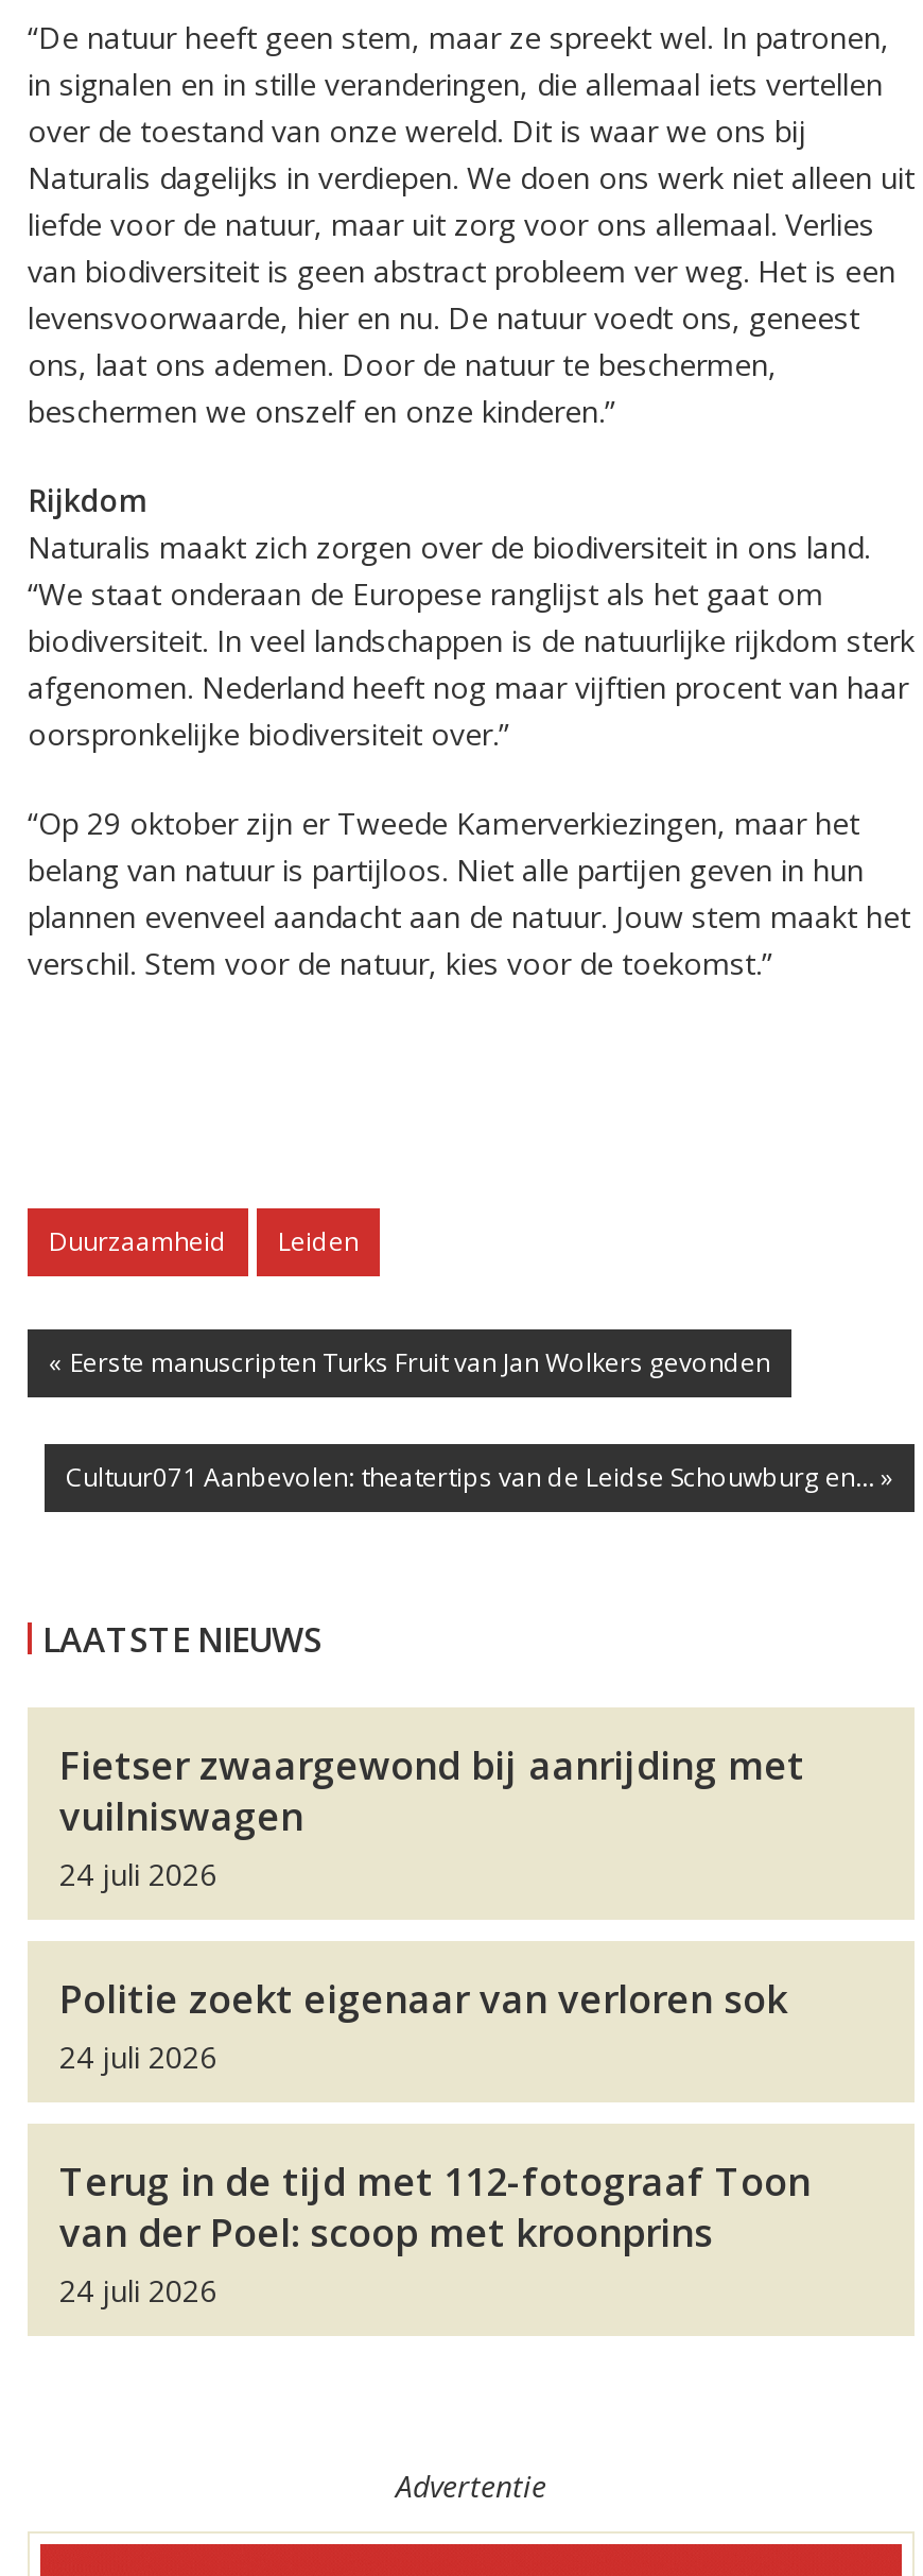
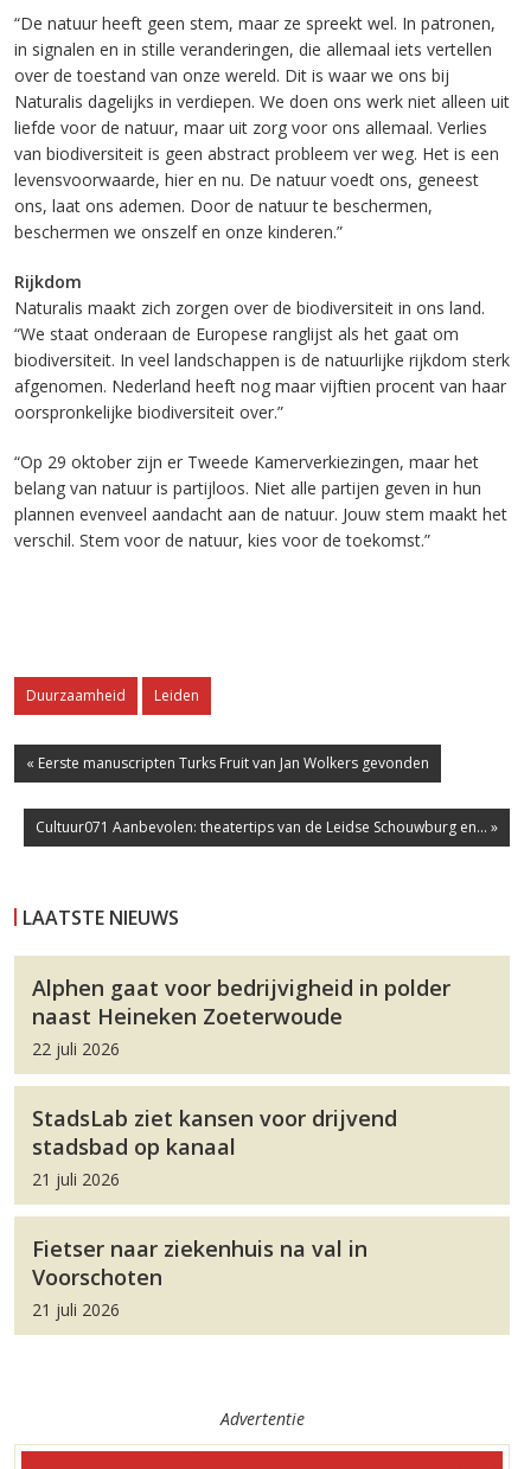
- Fietser zwaargewond bij aanrijding met
- vuilniswagen
- 24 juli 2026
+ Alphen gaat voor bedrijvigheid in polder
+ naast Heineken Zoeterwoude
+ 22 juli 2026

- Politie zoekt eigenaar van verloren sok
- 24 juli 2026
+ StadsLab ziet kansen voor drijvend
+ stadsbad op kanaal
+ 21 juli 2026

- Terug in de tijd met 112-fotograaf Toon
- van der Poel: scoop met kroonprins
- 24 juli 2026
+ Fietser naar ziekenhuis na val in
+ Voorschoten
+ 21 juli 2026
